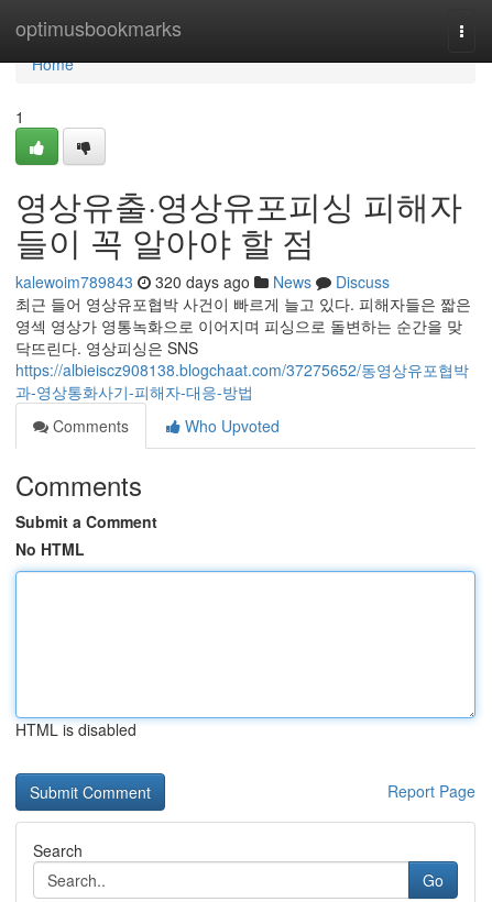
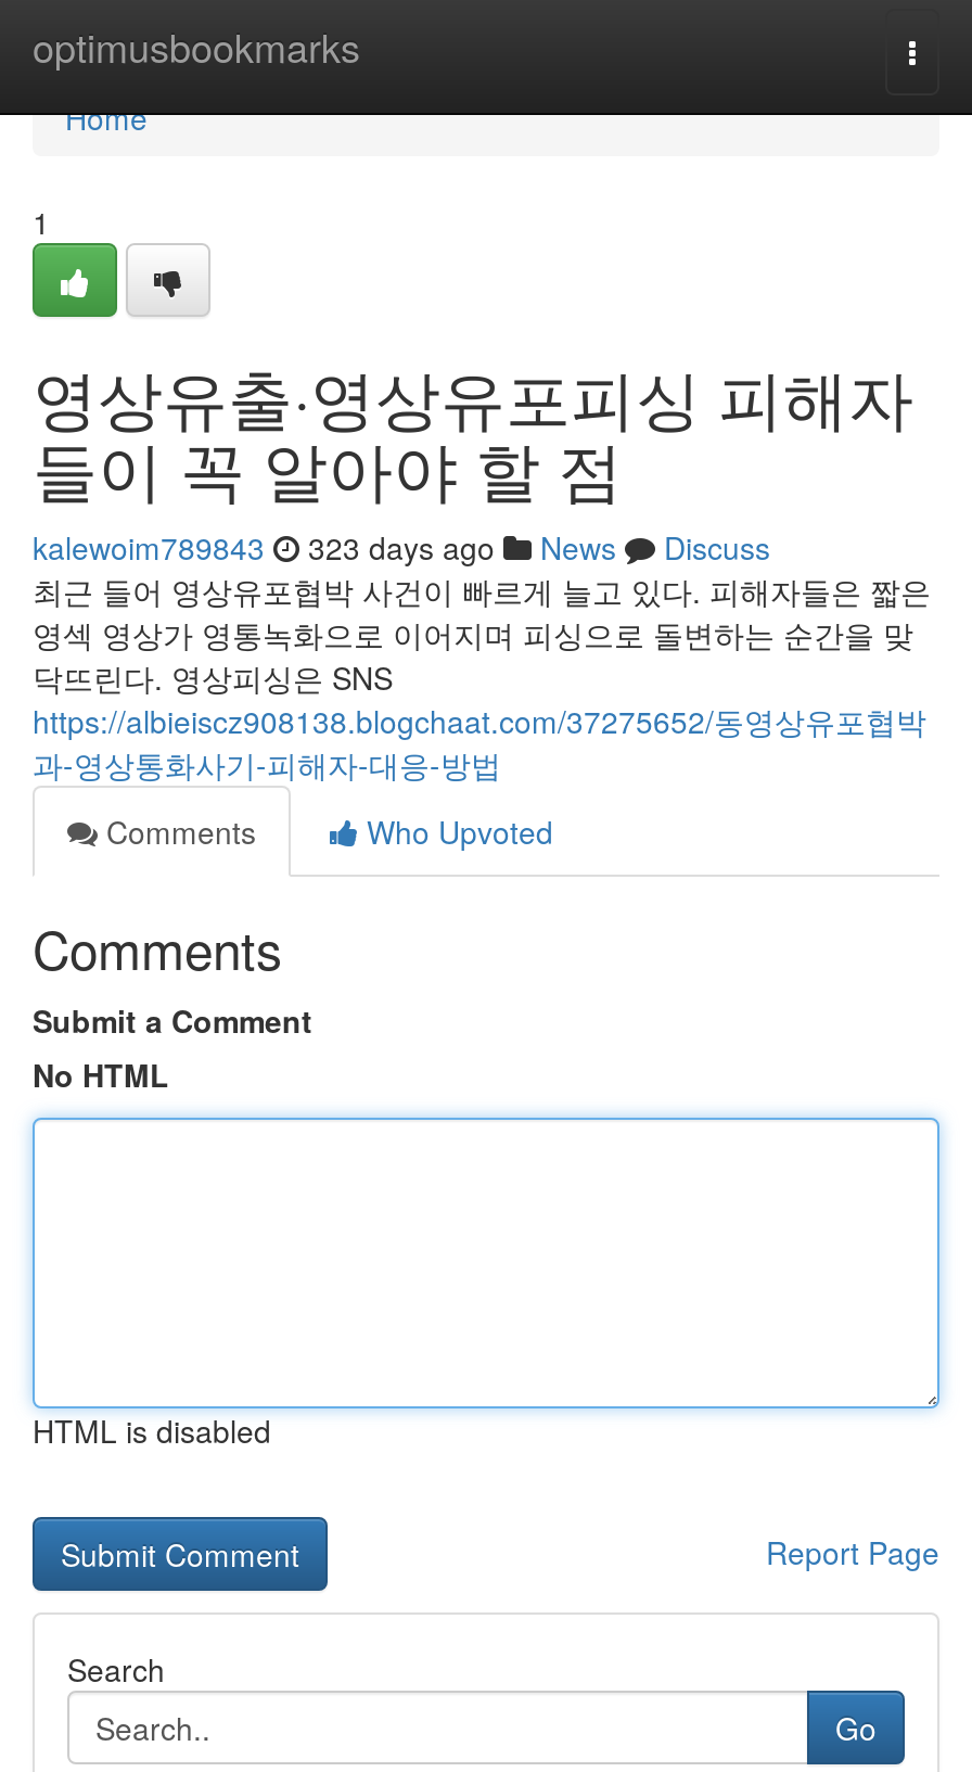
- kalewoim789843 320 days ago News Discuss
+ kalewoim789843 323 days ago News Discuss
